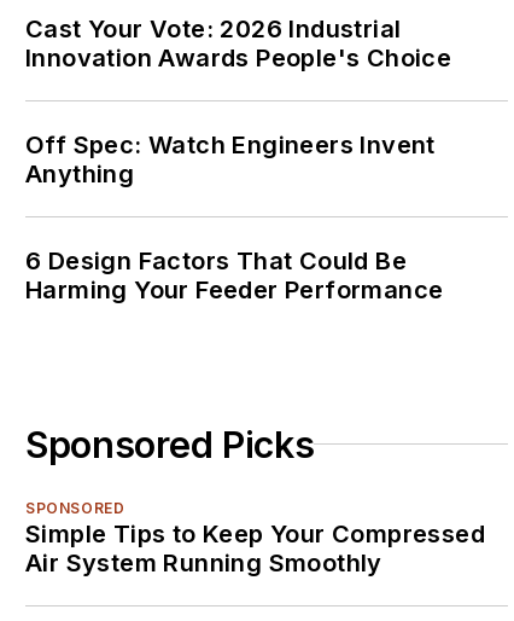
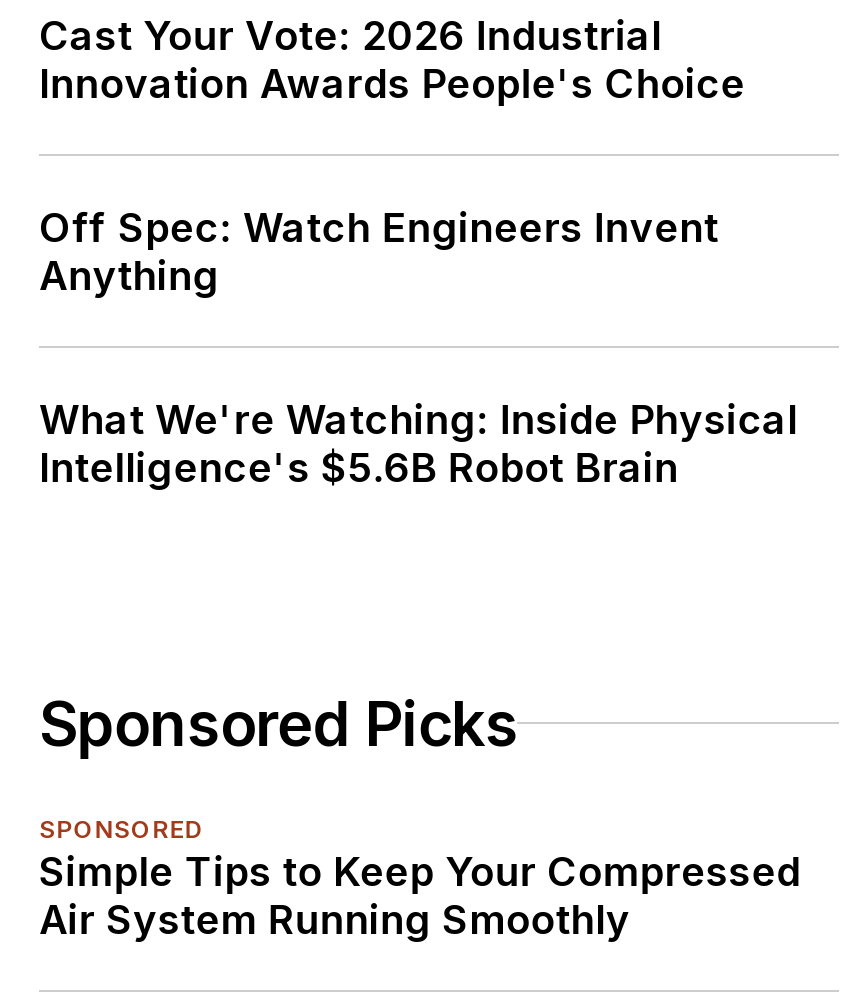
- 6 Design Factors That Could Be
- Harming Your Feeder Performance
+ What We're Watching: Inside Physical
+ Intelligence's $5.6B Robot Brain
